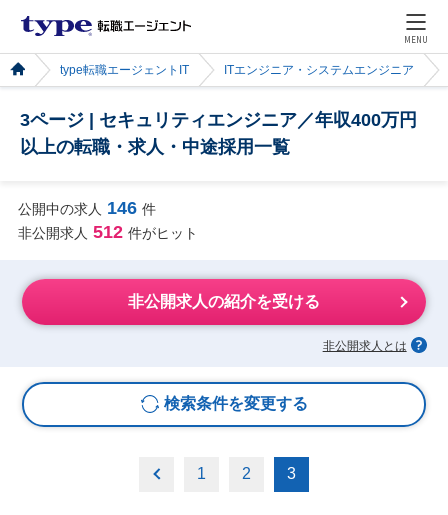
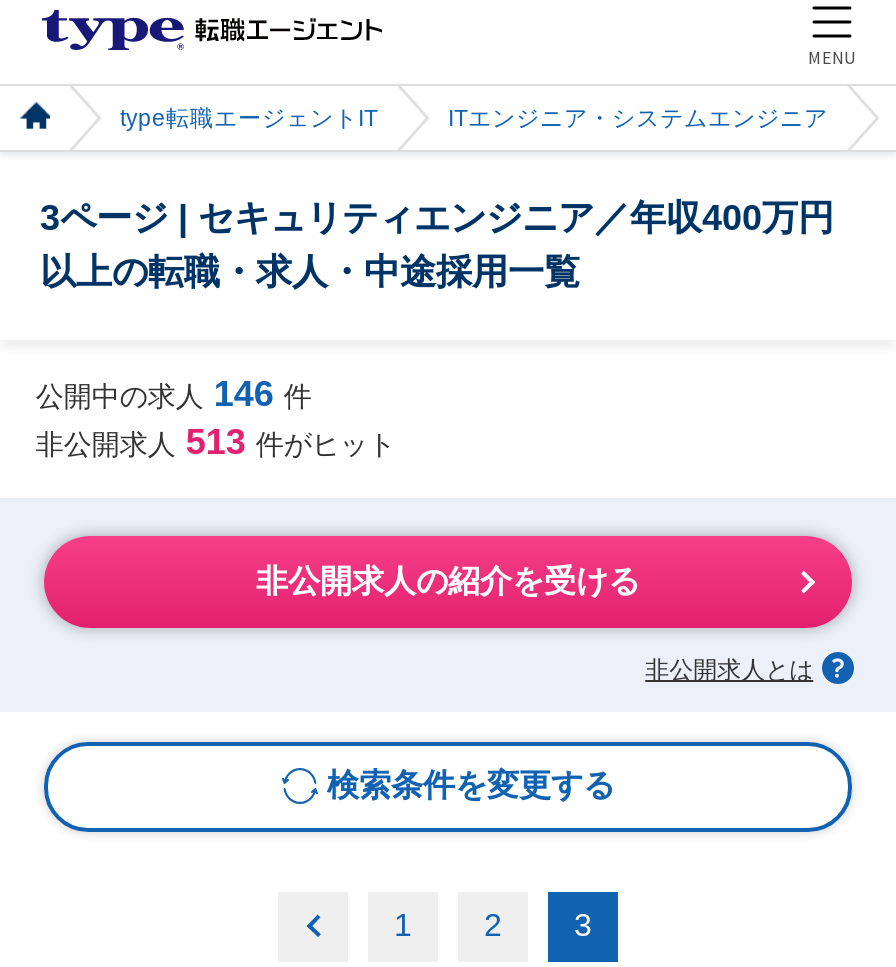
- 非公開求人 512 件がヒット
+ 非公開求人 513 件がヒット
